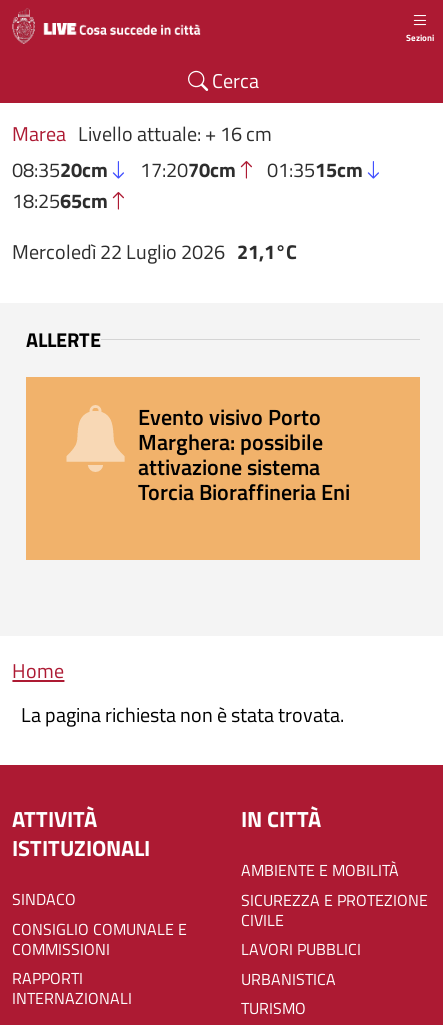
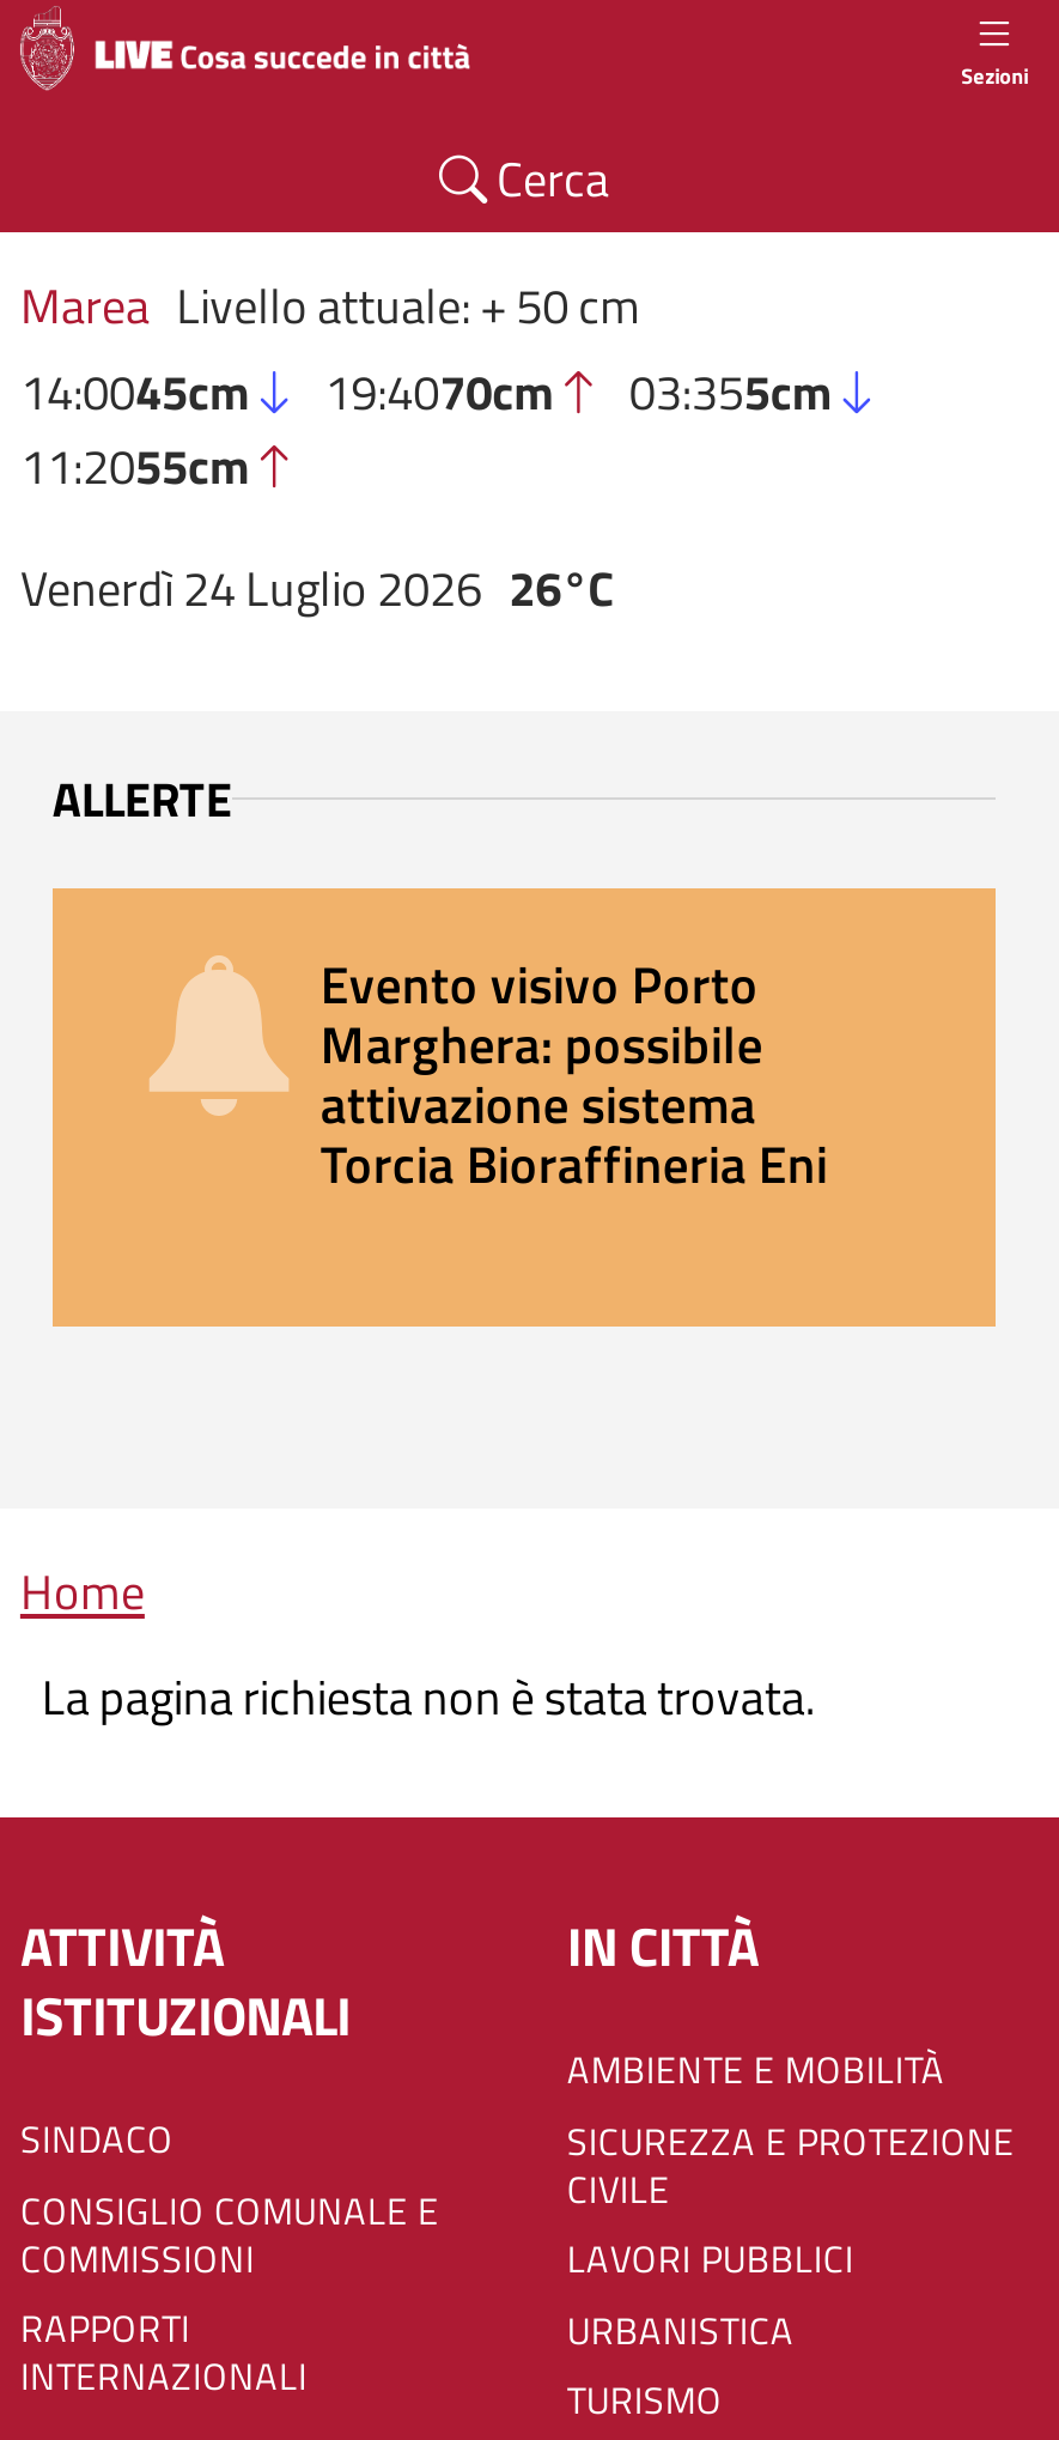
- Marea Livello attuale: + 16 cm
- 08:3520cm
- 17:2070cm
- 01:3515cm
- 18:2565cm
+ Marea Livello attuale: + 50 cm
+ 14:0045cm
+ 19:4070cm
+ 03:355cm
+ 11:2055cm

- Mercoledì 22 Luglio 2026 21,1°C
+ Venerdì 24 Luglio 2026 26°C
